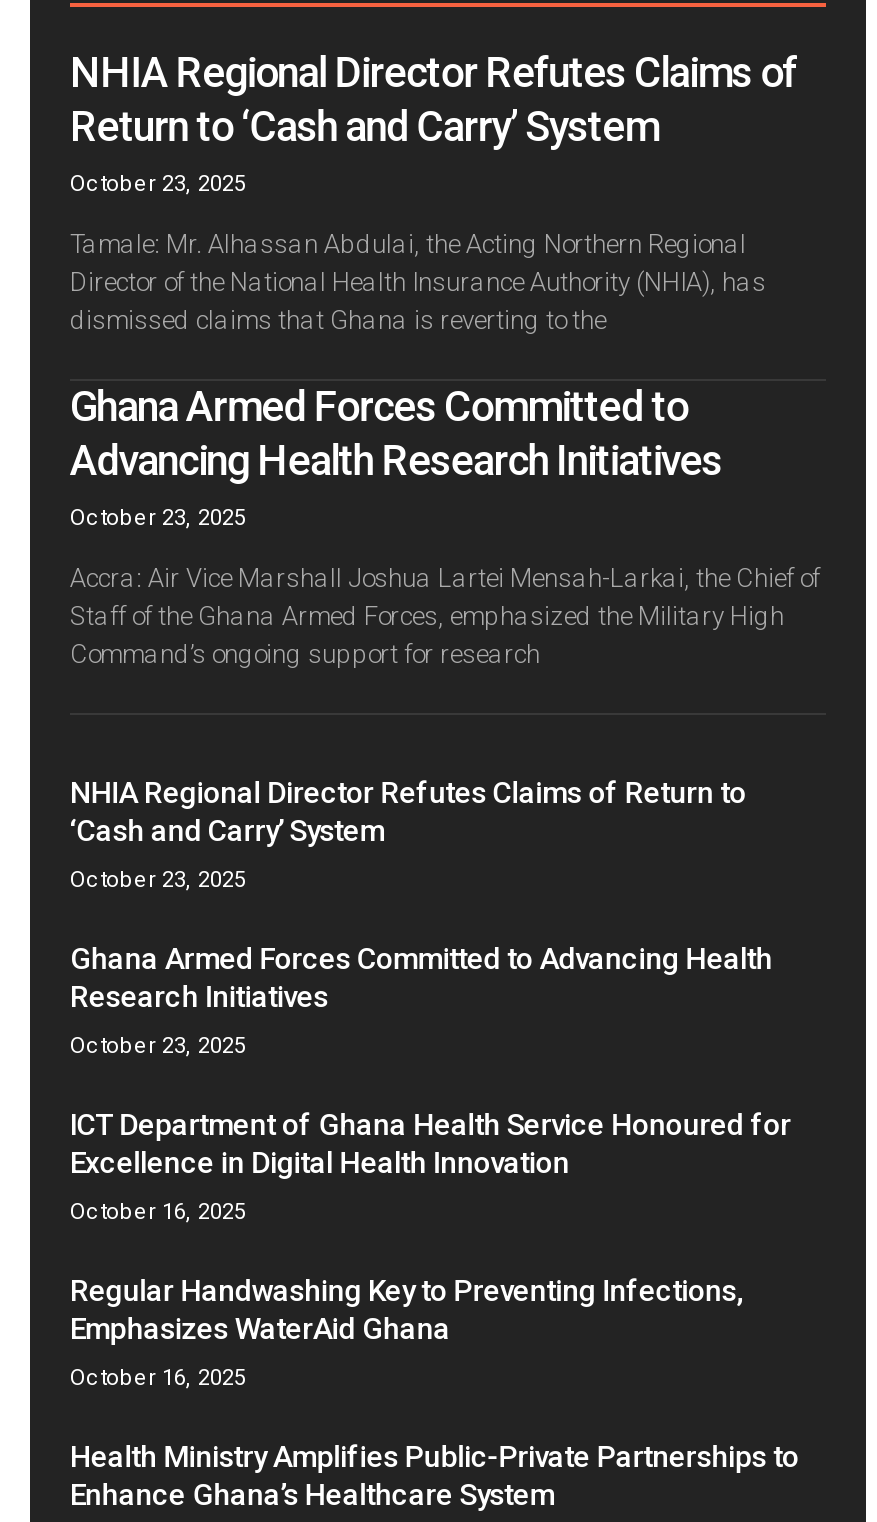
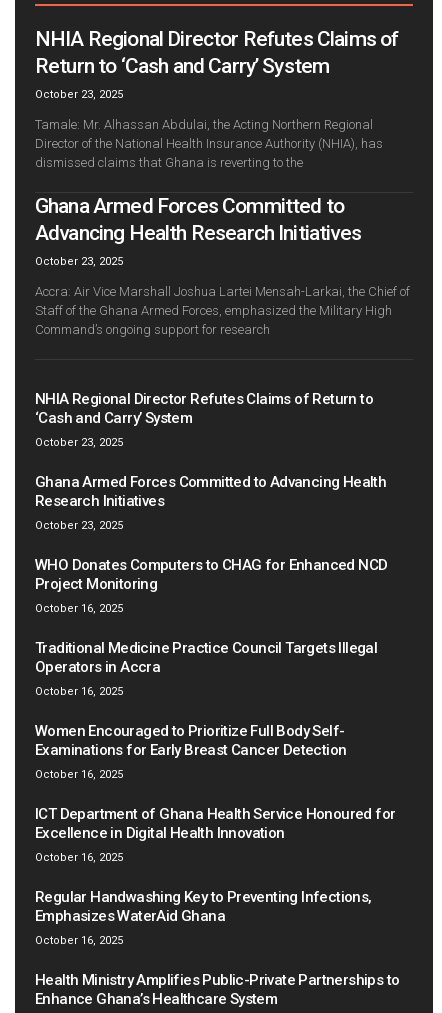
+ WHO Donates Computers to CHAG for Enhanced NCD
+ Project Monitoring
+ October 16, 2025
+ Traditional Medicine Practice Council Targets Illegal
+ Operators in Accra
+ October 16, 2025
+ Women Encouraged to Prioritize Full Body Self-
+ Examinations for Early Breast Cancer Detection
+ October 16, 2025
